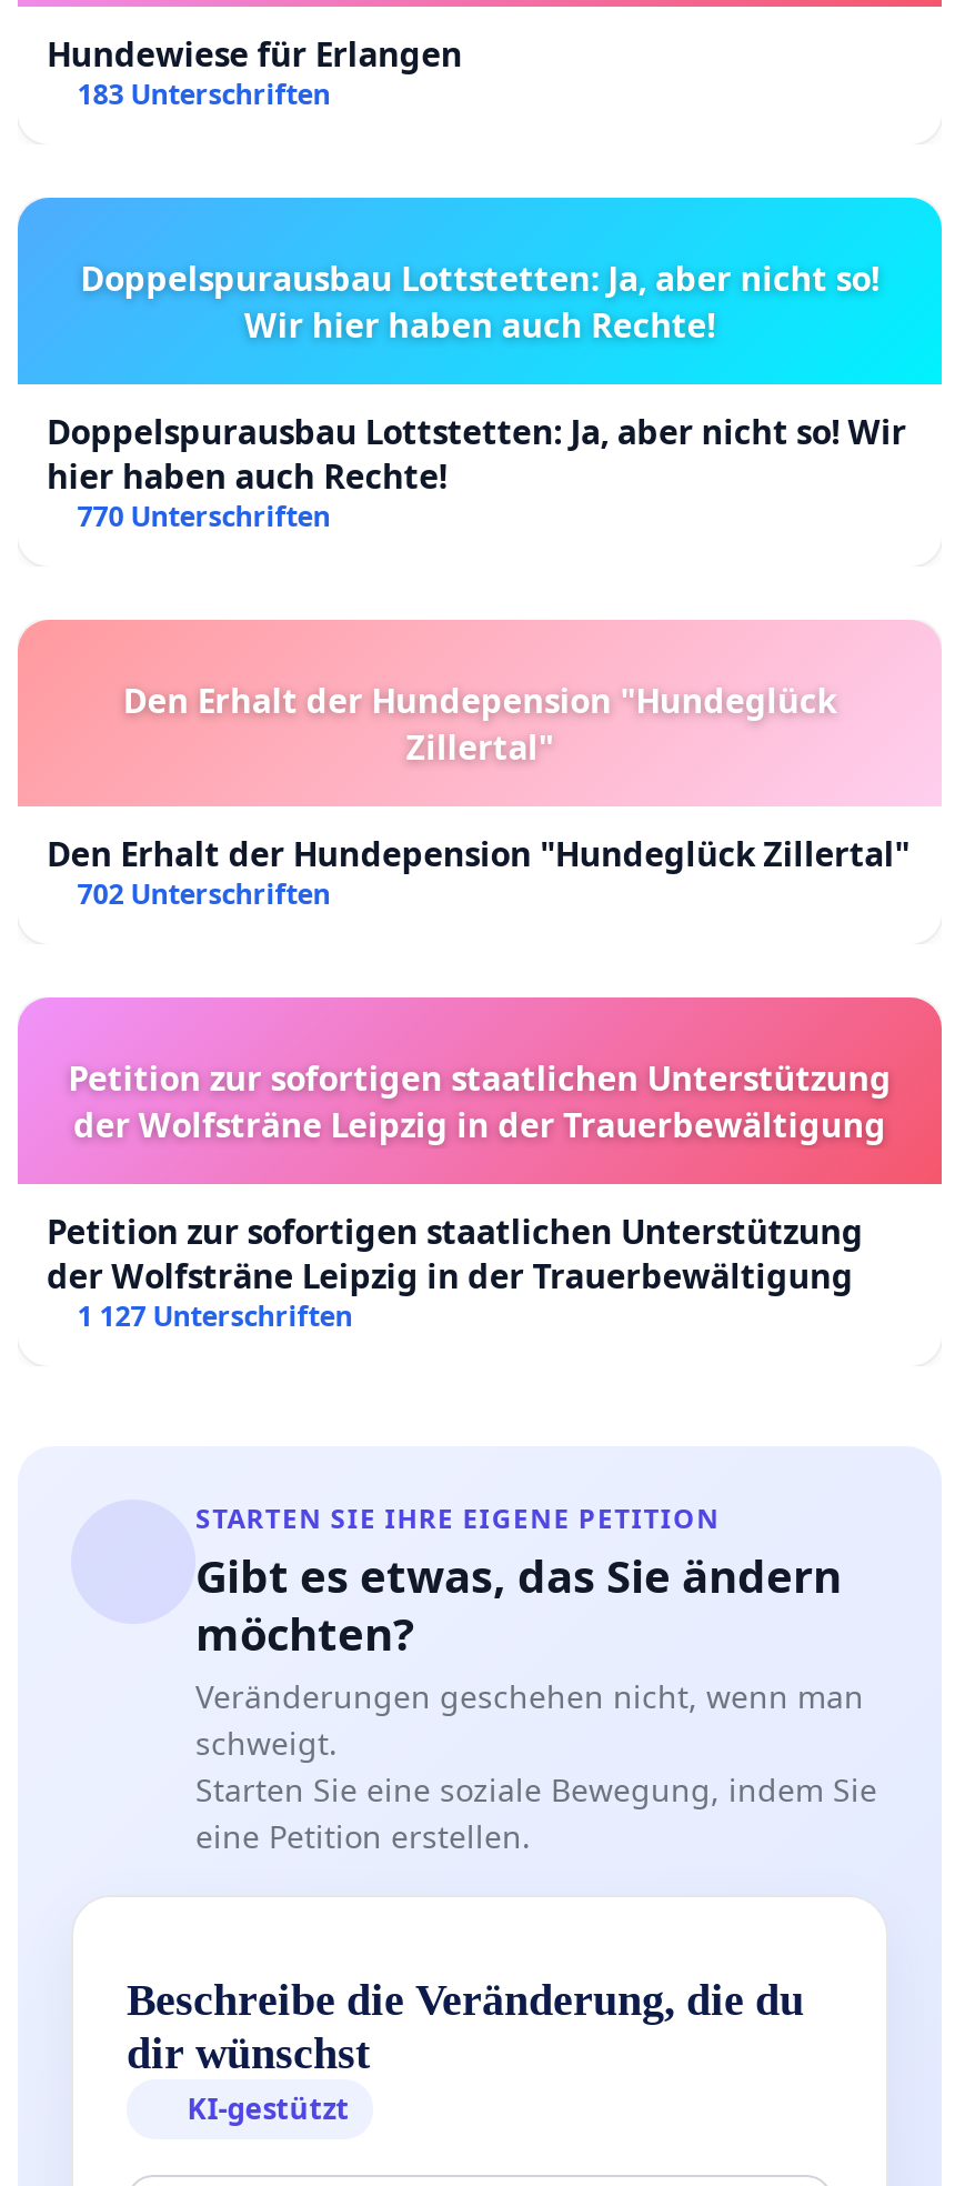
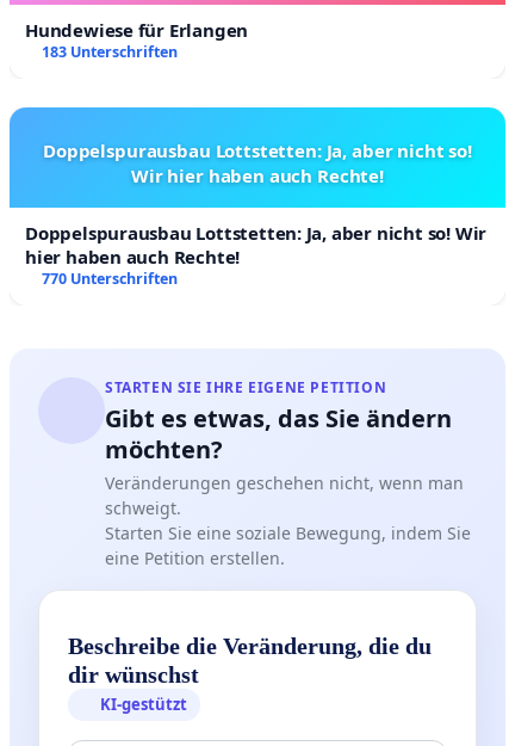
- [image]
- Den Erhalt der Hundepension "Hundeglück
- Zillertal"
- Den Erhalt der Hundepension "Hundeglück Zillertal"
- 702 Unterschriften

- [image]
- Petition zur sofortigen staatlichen Unterstützung
- der Wolfsträne Leipzig in der Trauerbewältigung
- Petition zur sofortigen staatlichen Unterstützung
- der Wolfsträne Leipzig in der Trauerbewältigung
- 1 127 Unterschriften
